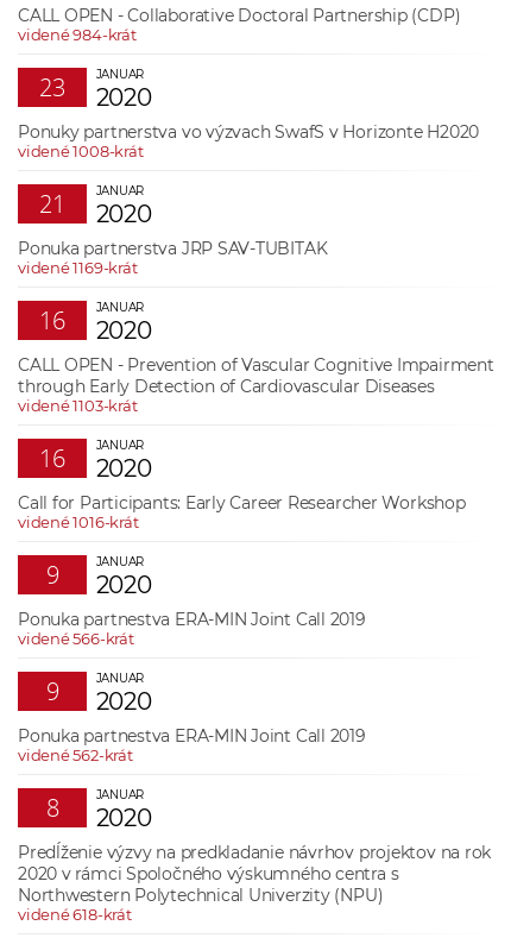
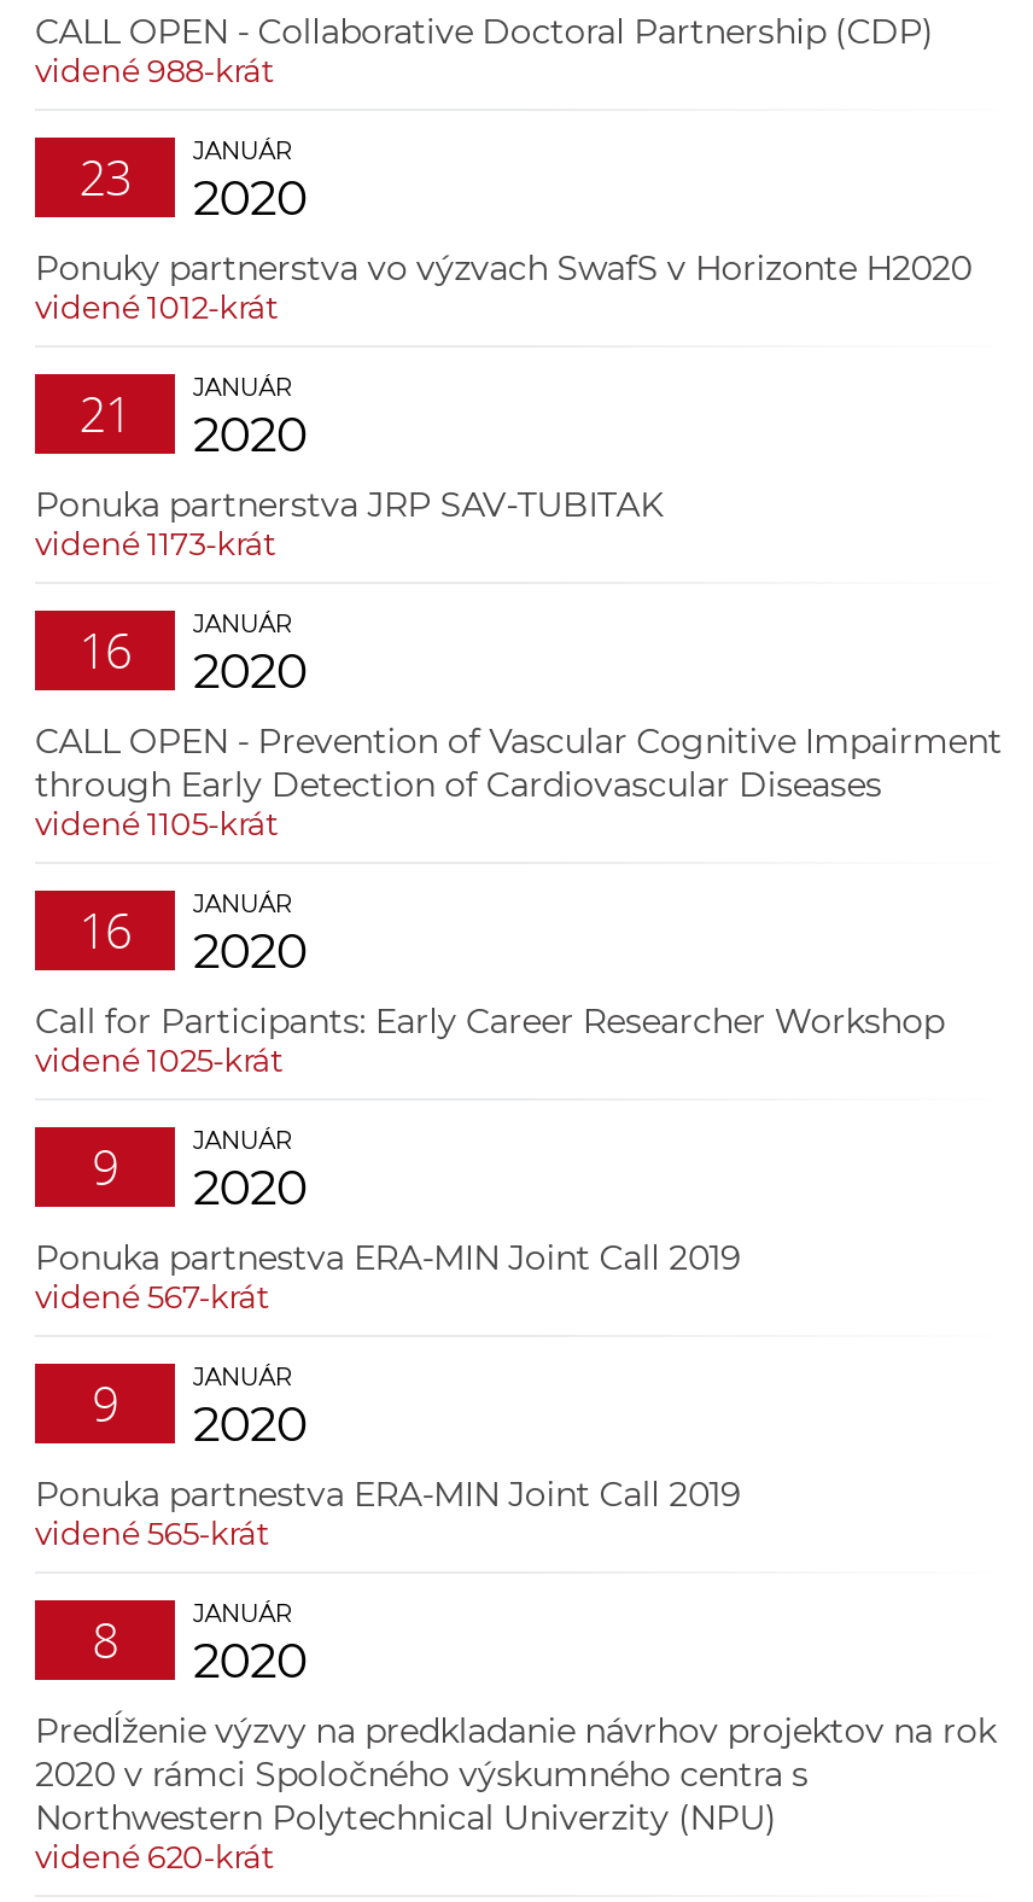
- videné 984-krát
+ videné 988-krát

- videné 1008-krát
+ videné 1012-krát

- videné 1169-krát
+ videné 1173-krát

- videné 1103-krát
+ videné 1105-krát

- videné 1016-krát
+ videné 1025-krát

- videné 566-krát
+ videné 567-krát

- videné 562-krát
+ videné 565-krát

- videné 618-krát
+ videné 620-krát
